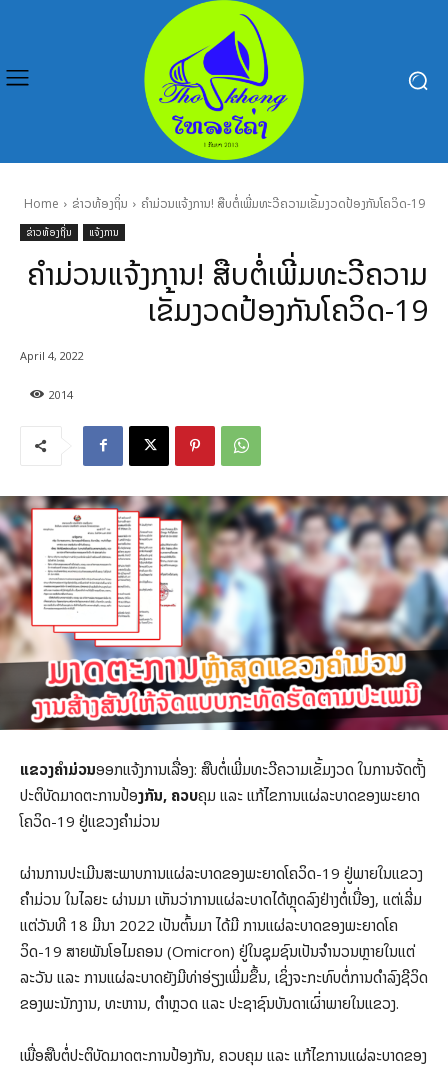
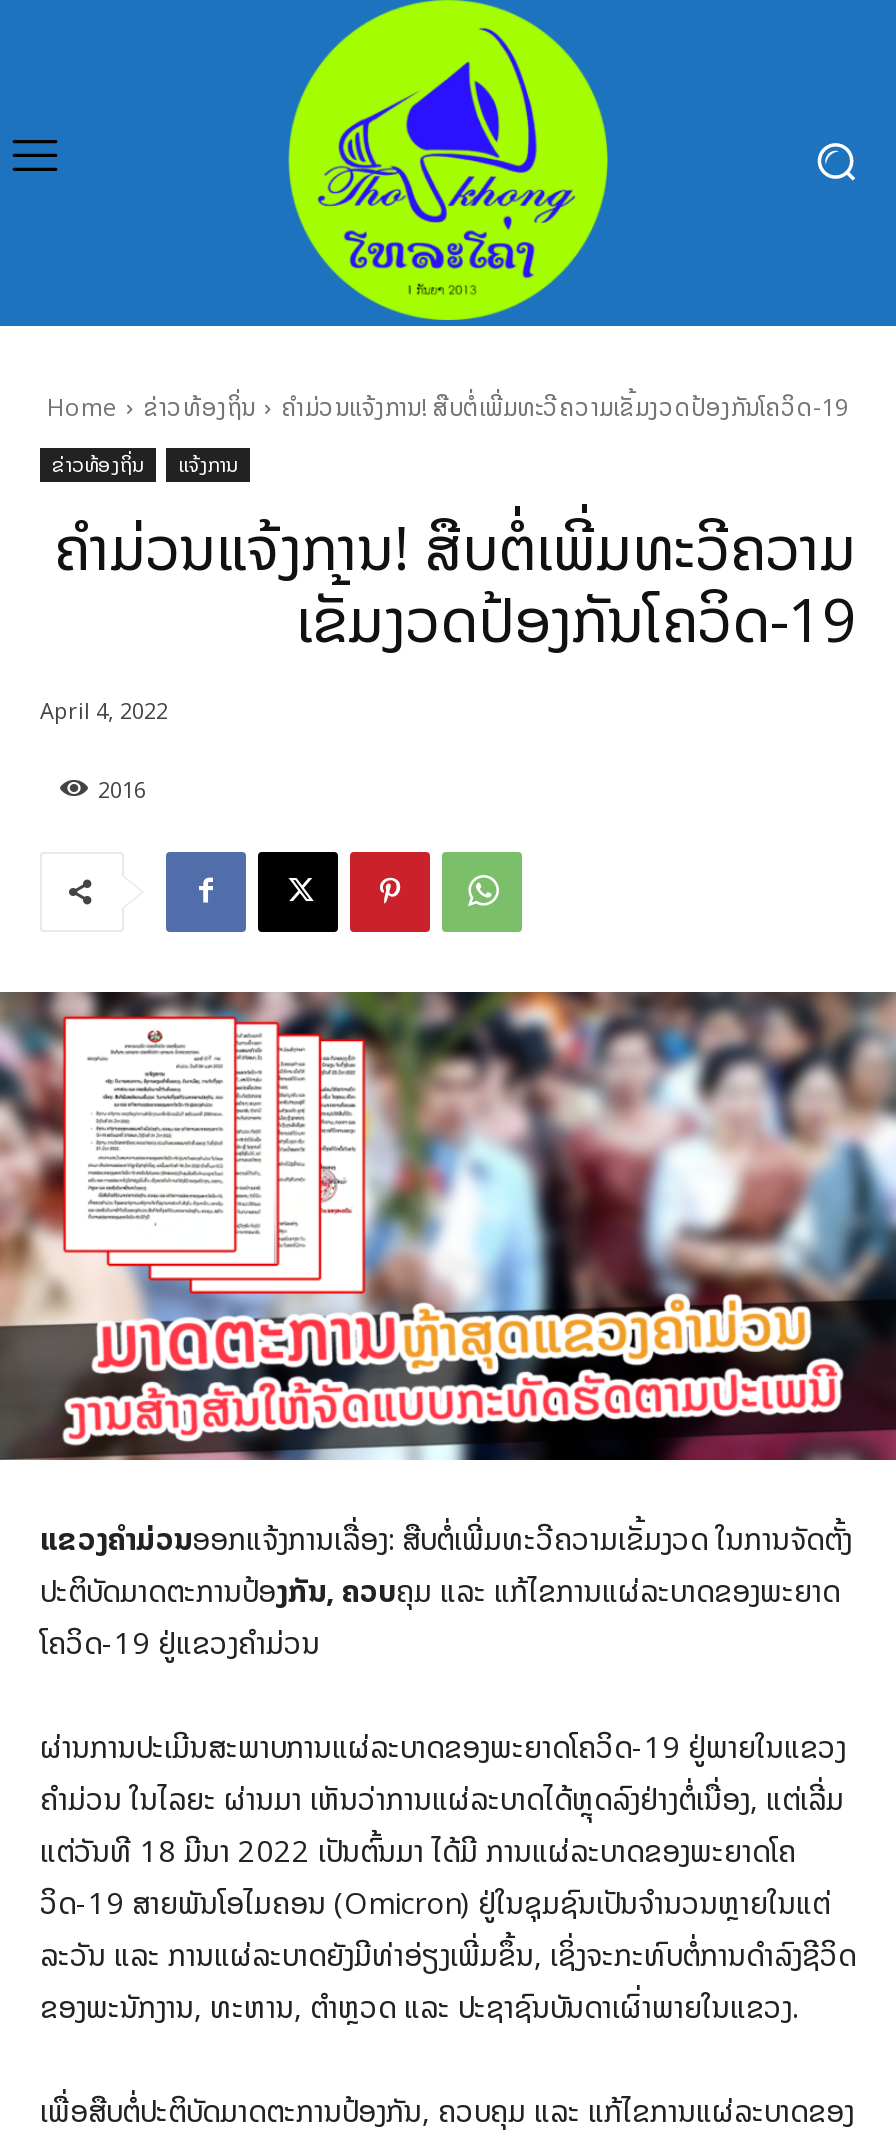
- 2014
+ 2016
